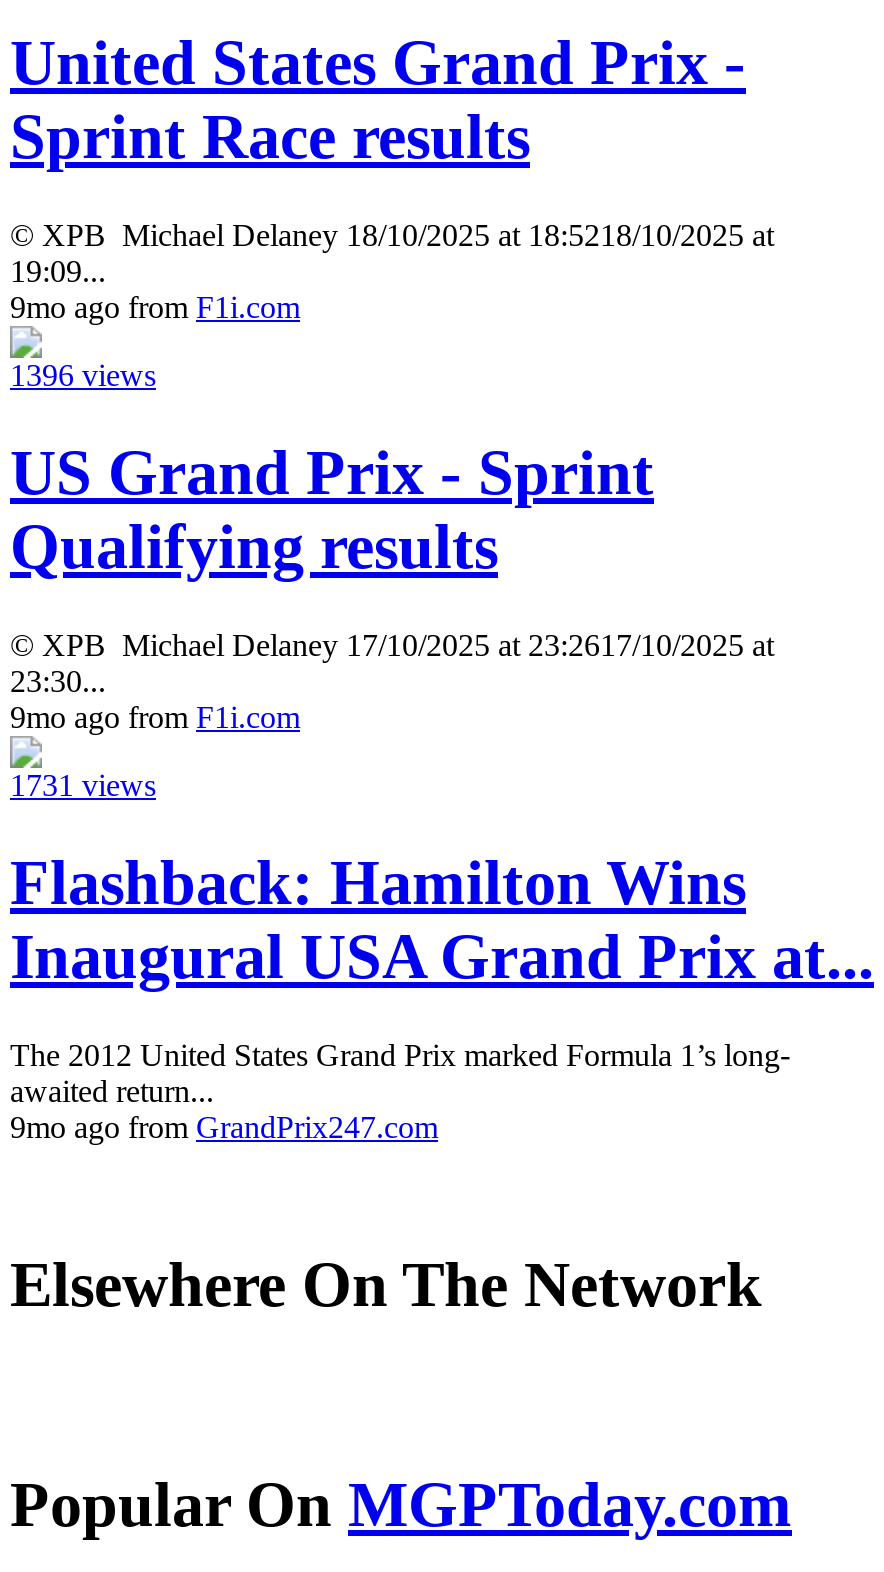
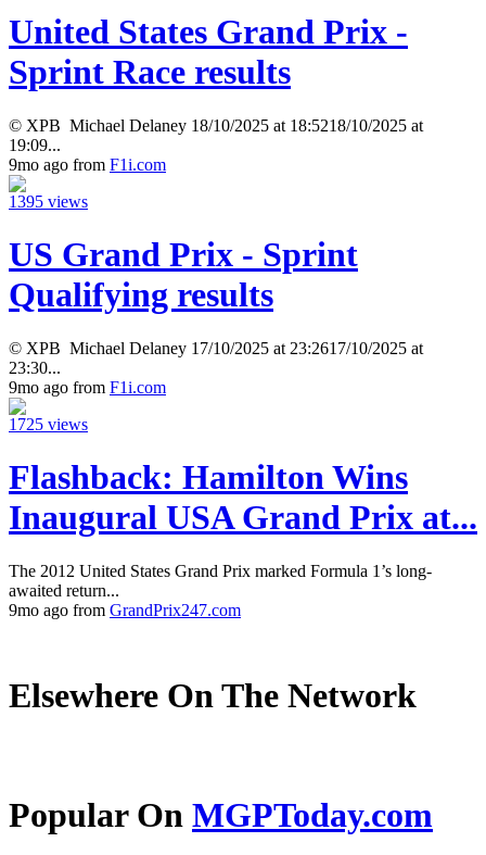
- 1396 views
+ 1395 views

- 1731 views
+ 1725 views
